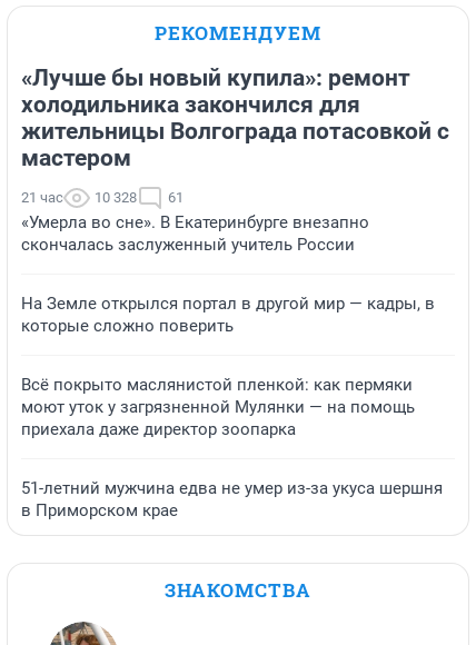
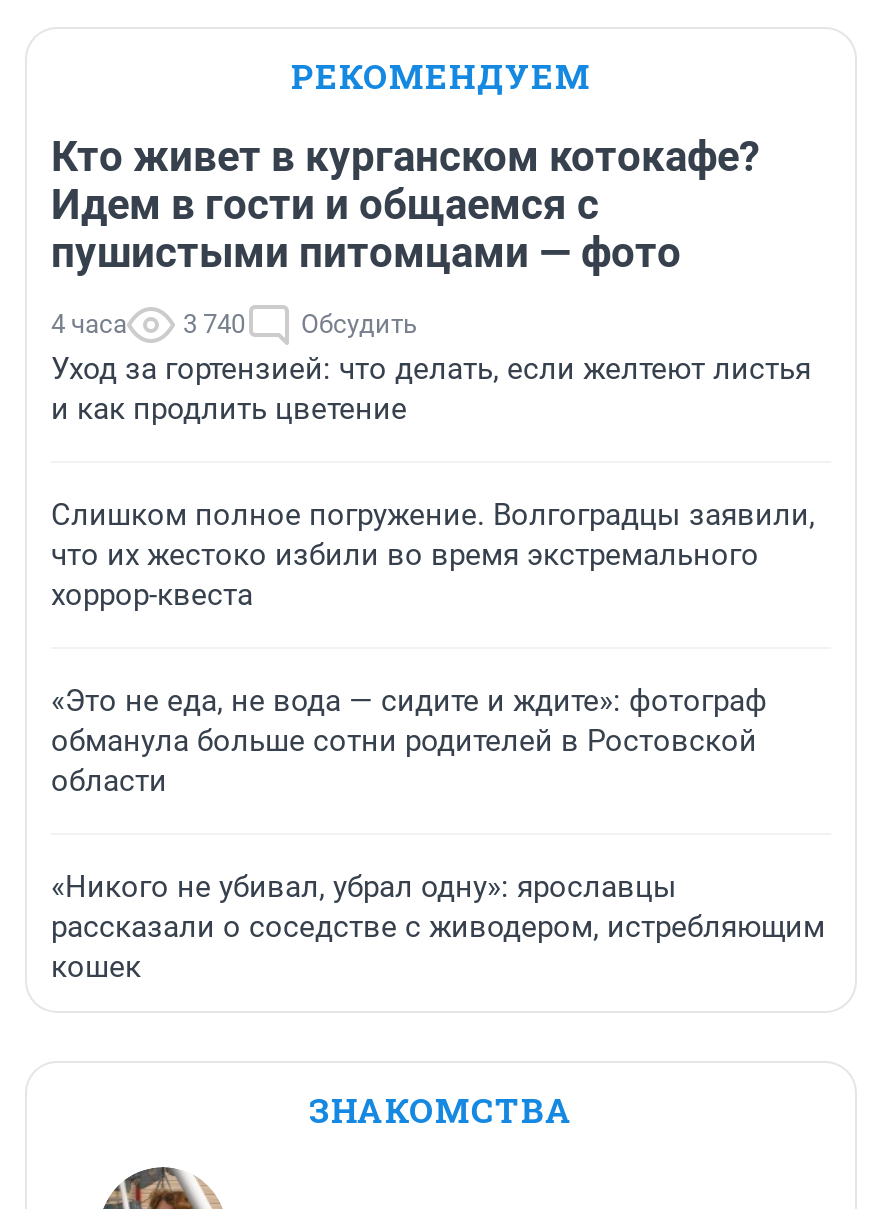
- «Лучше бы новый купила»: ремонт
- холодильника закончился для
- жительницы Волгограда потасовкой с
- мастером
+ Кто живет в курганском котокафе?
+ Идем в гости и общаемся с
+ пушистыми питомцами — фото

- 21 час
- 10 328
- 61
- «Умерла во сне». В Екатеринбурге внезапно
- скончалась заслуженный учитель России
+ 4 часа
+ 3 740
+ Обсудить
+ Уход за гортензией: что делать, если желтеют листья
+ и как продлить цветение

- На Земле открылся портал в другой мир — кадры, в
- которые сложно поверить
+ Слишком полное погружение. Волгоградцы заявили,
+ что их жестоко избили во время экстремального
+ хоррор-квеста

- Всё покрыто маслянистой пленкой: как пермяки
- моют уток у загрязненной Мулянки — на помощь
- приехала даже директор зоопарка
+ «Это не еда, не вода — сидите и ждите»: фотограф
+ обманула больше сотни родителей в Ростовской
+ области

- 51-летний мужчина едва не умер из-за укуса шершня
- в Приморском крае
+ «Никого не убивал, убрал одну»: ярославцы
+ рассказали о соседстве с живодером, истребляющим
+ кошек
